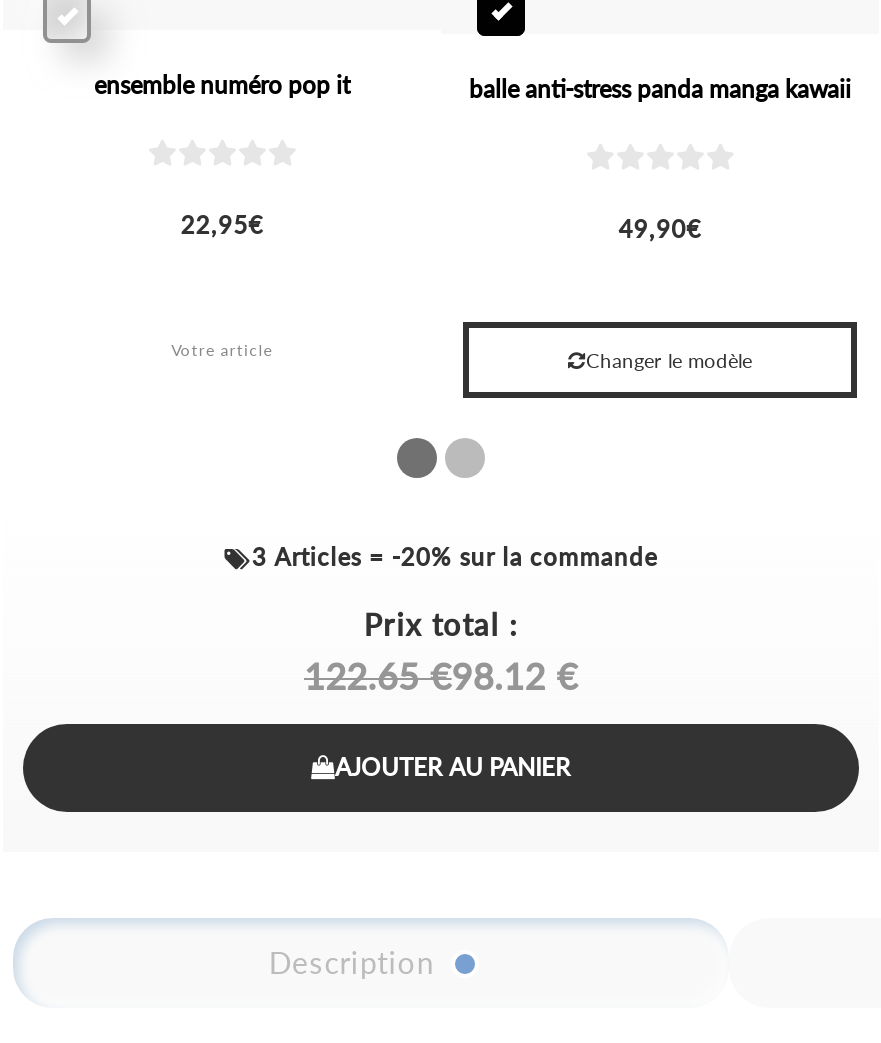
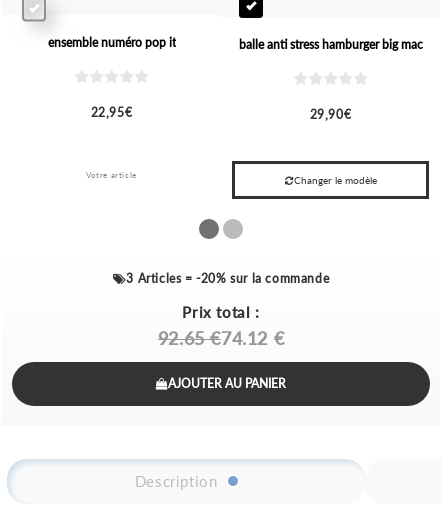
- balle anti-stress panda manga kawaii
+ balle anti stress hamburger big mac

- 49,90€
+ 29,90€

- 122.65 €98.12 €
+ 92.65 €74.12 €
